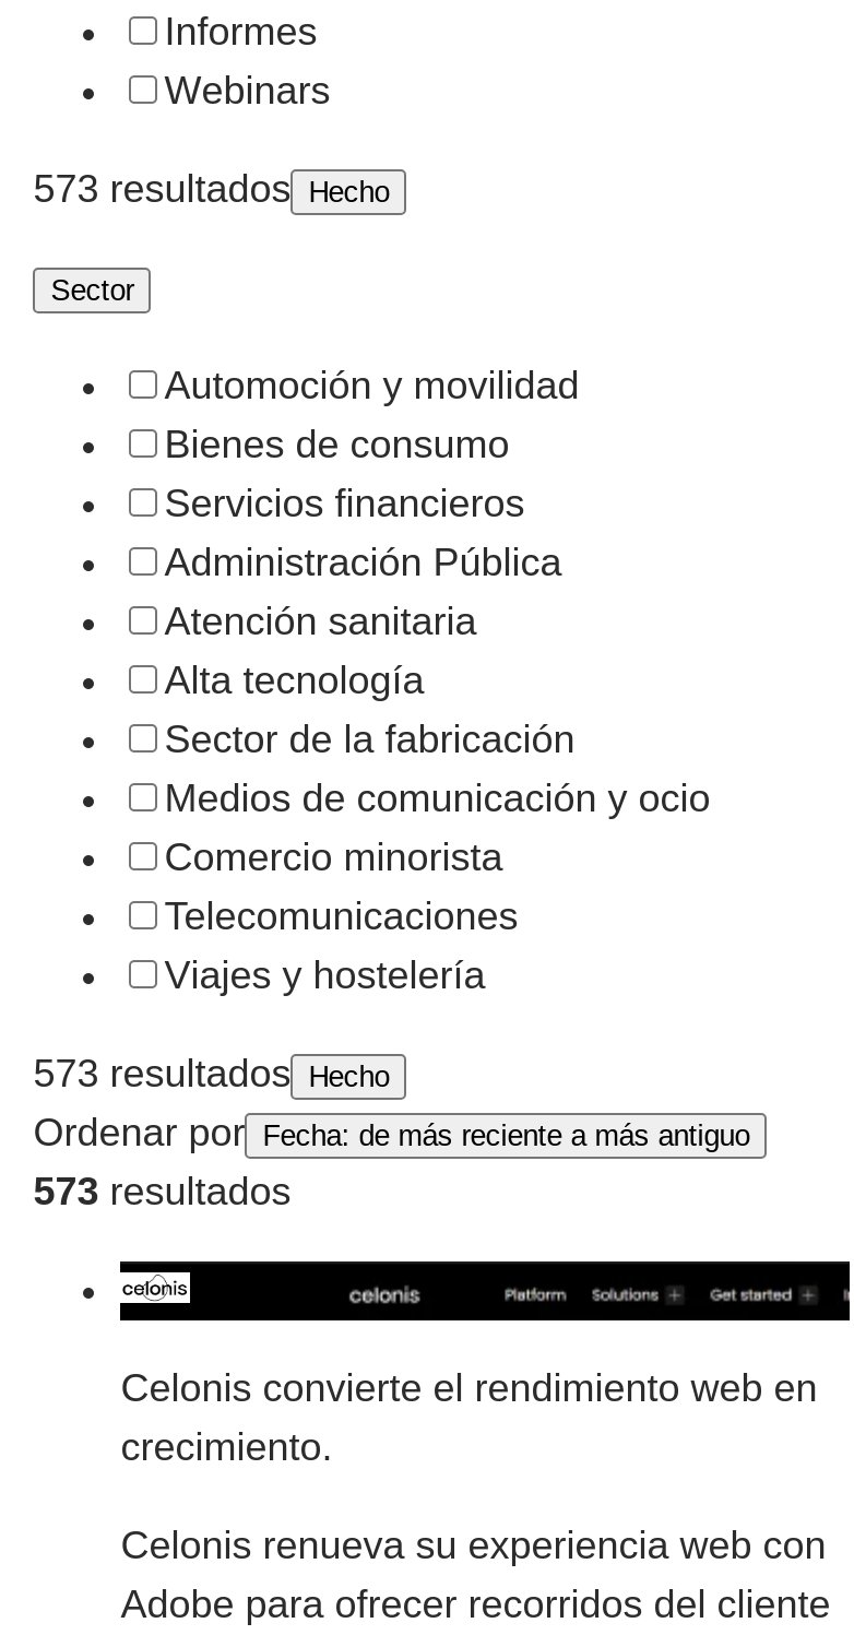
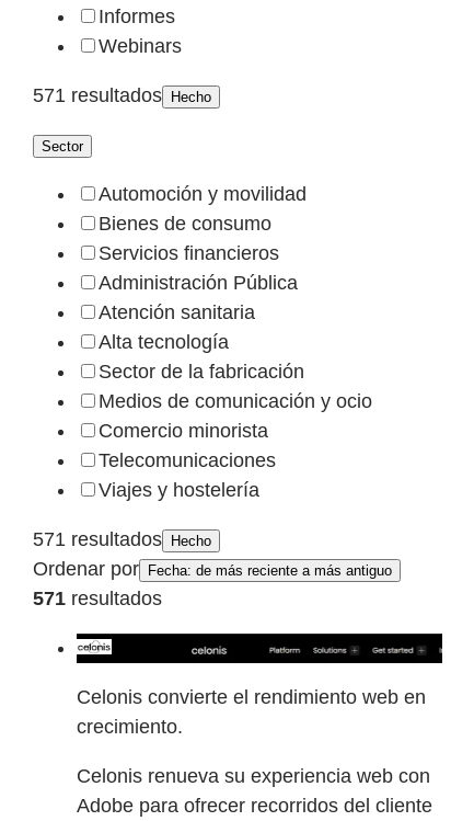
- 573 resultados Hecho
+ 571 resultados Hecho

- 573 resultados Hecho
+ 571 resultados Hecho

- 573 resultados
+ 571 resultados
